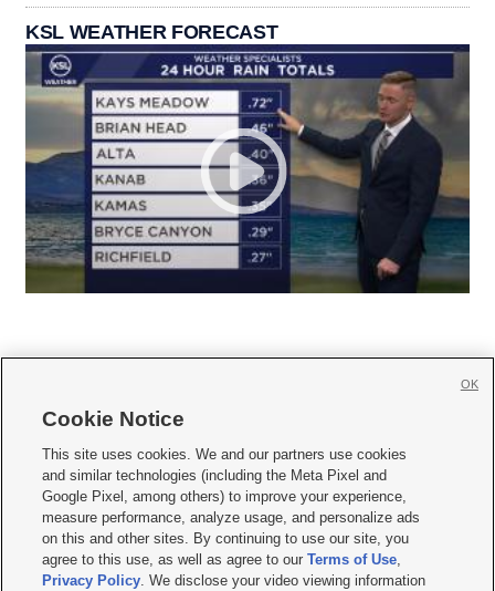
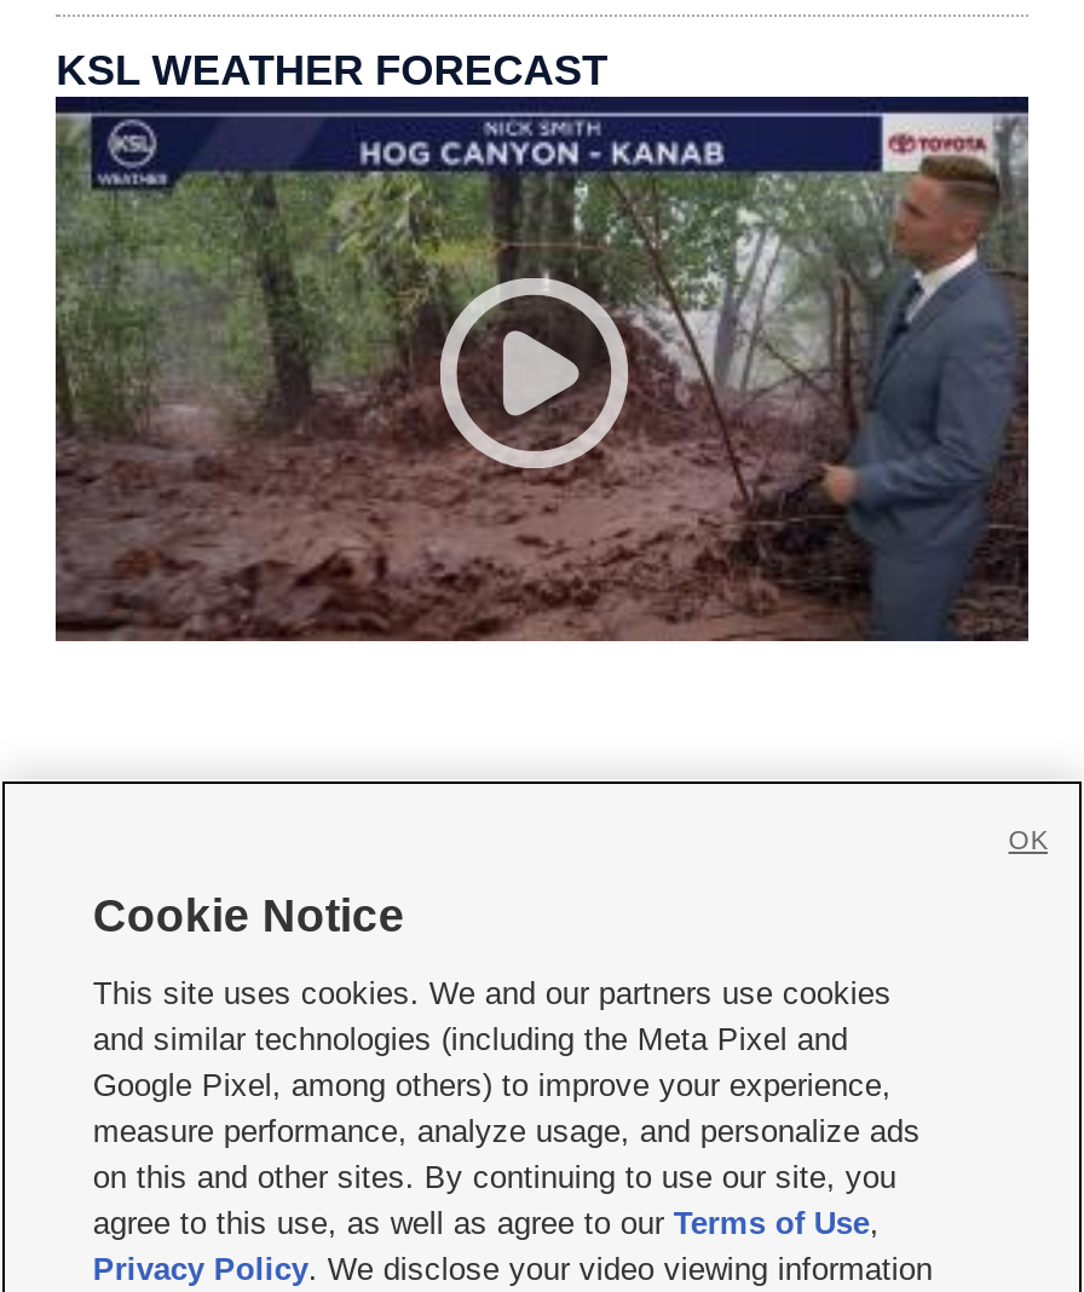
- [image]
+ [image]
